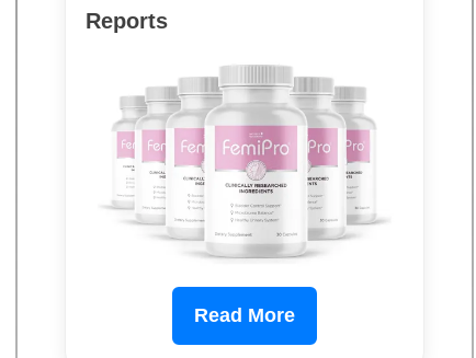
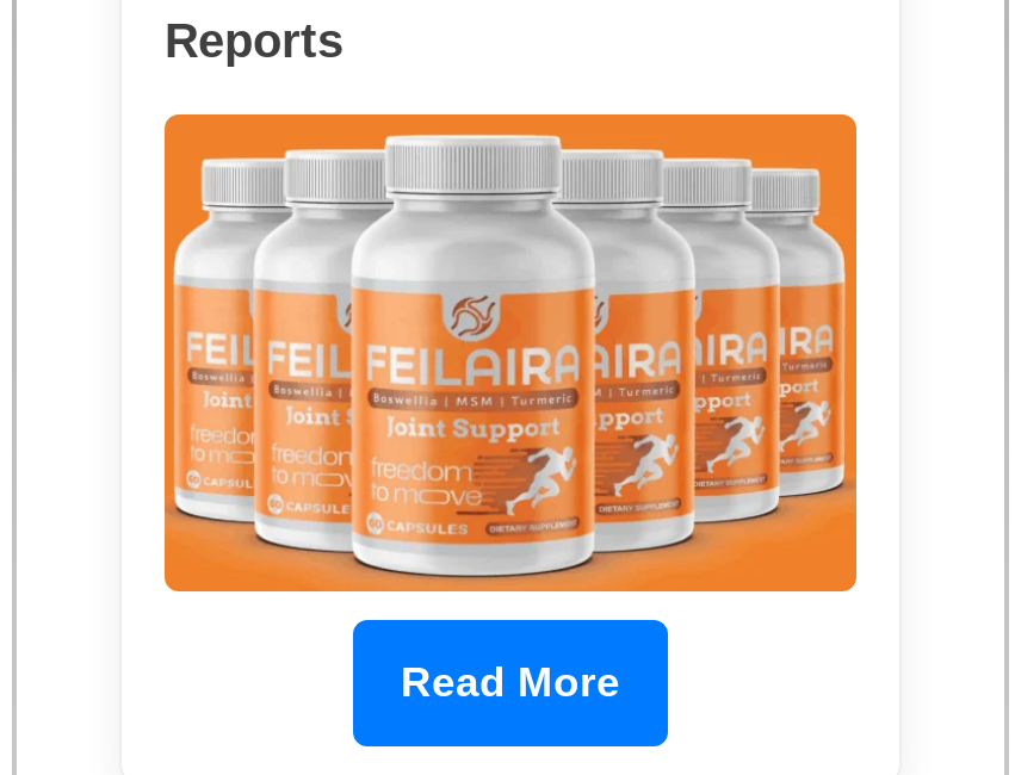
- [image]
+ [image]
